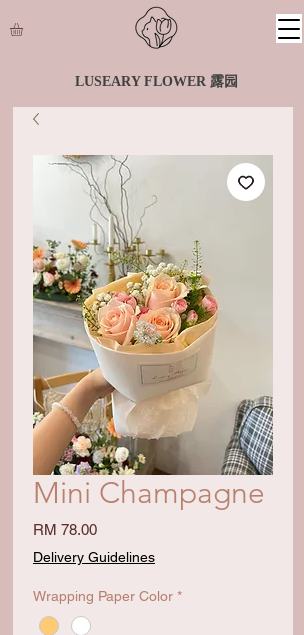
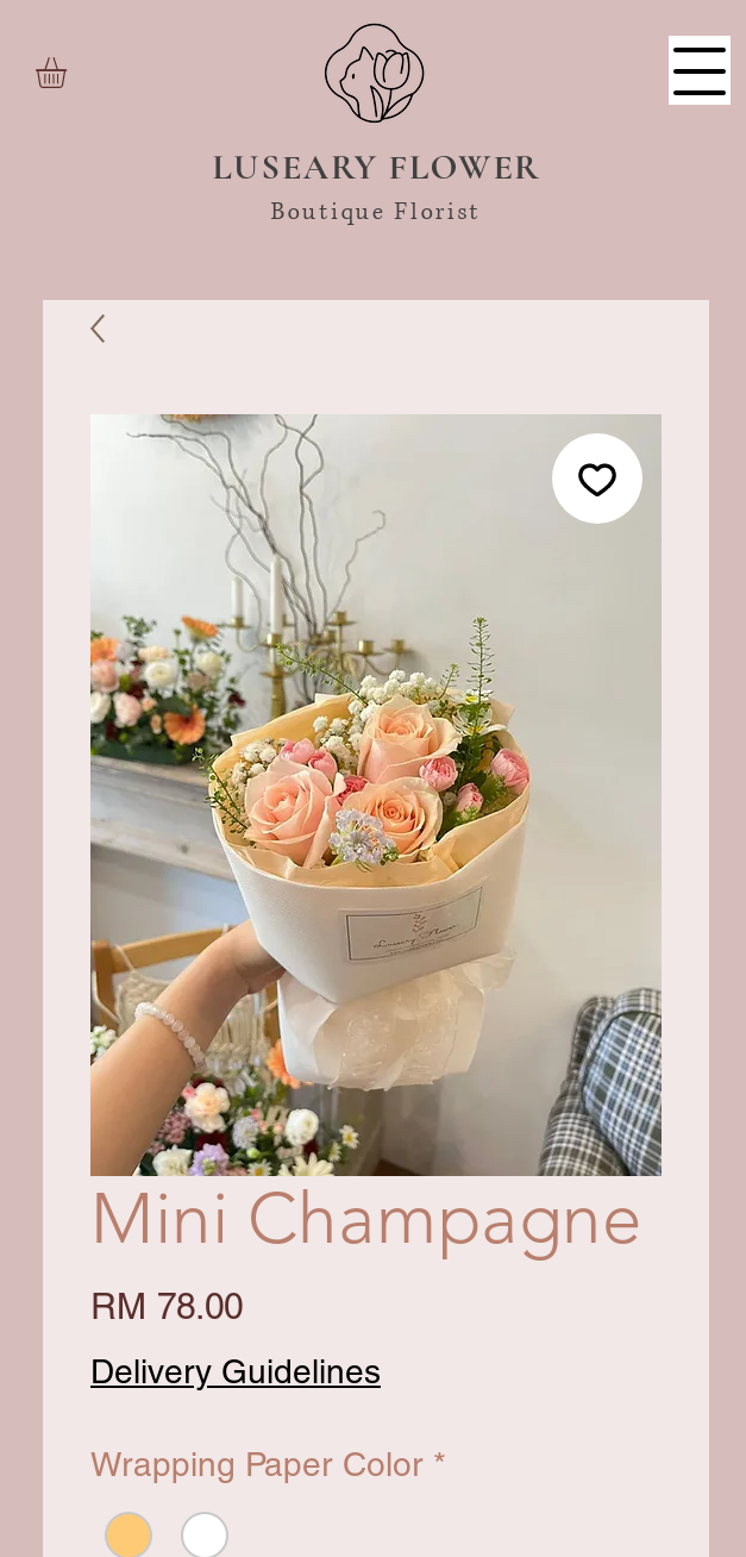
- LUSEARY FLOWER 露园
+ LUSEARY FLOWER
+ Boutique Florist
